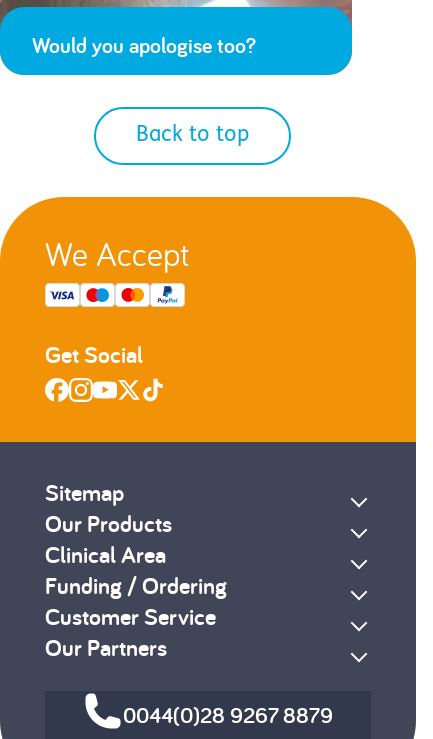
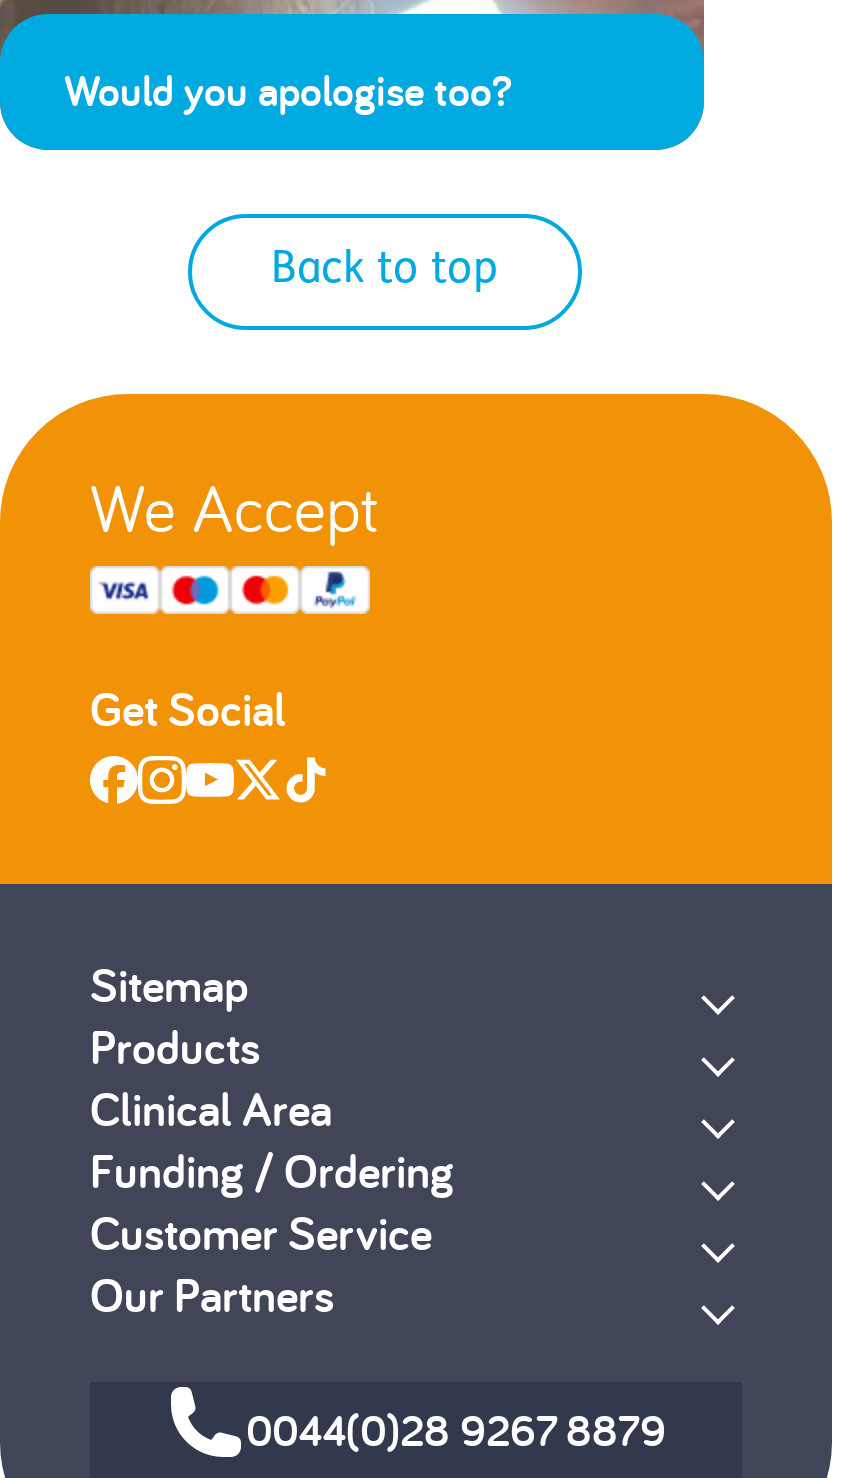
- Our Products
+ Products
